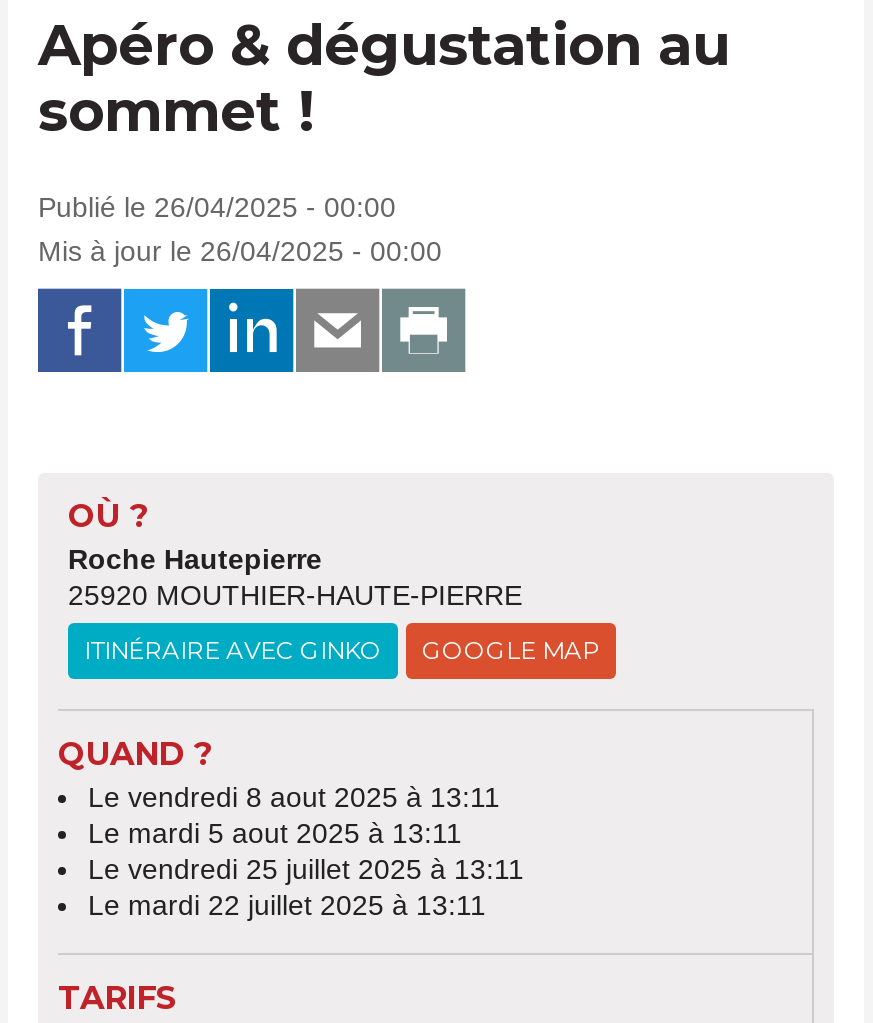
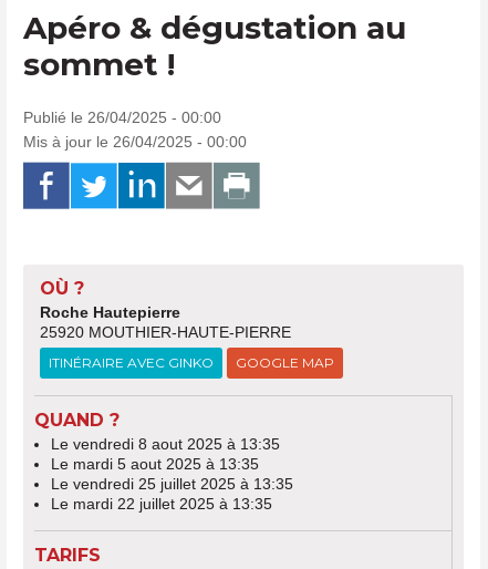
- Le vendredi 8 aout 2025 à 13:11
+ Le vendredi 8 aout 2025 à 13:35

- Le mardi 5 aout 2025 à 13:11
+ Le mardi 5 aout 2025 à 13:35

- Le vendredi 25 juillet 2025 à 13:11
+ Le vendredi 25 juillet 2025 à 13:35

- Le mardi 22 juillet 2025 à 13:11
+ Le mardi 22 juillet 2025 à 13:35
